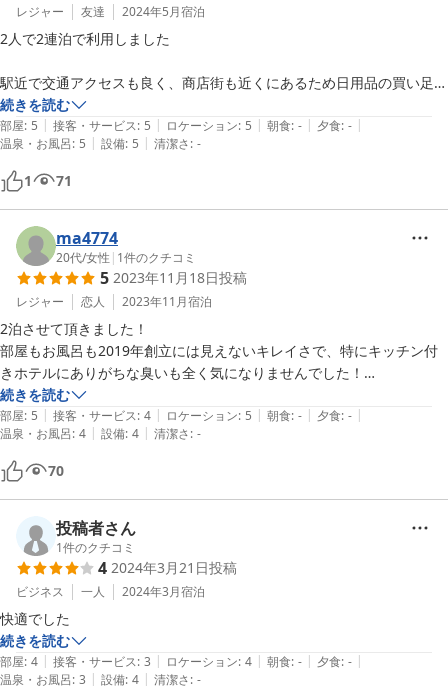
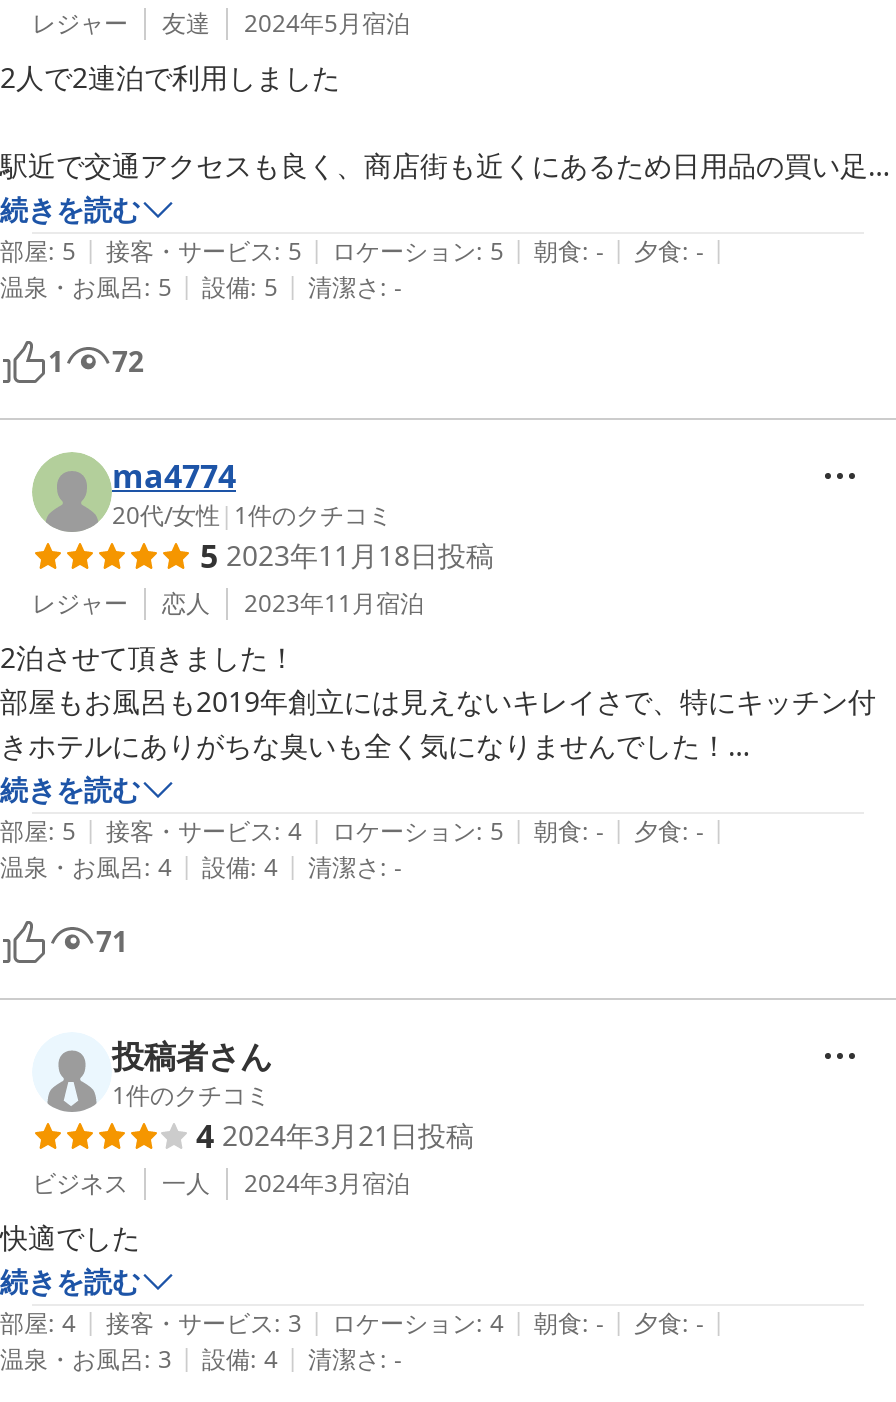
- 1 71
+ 1 72

- 70
+ 71
